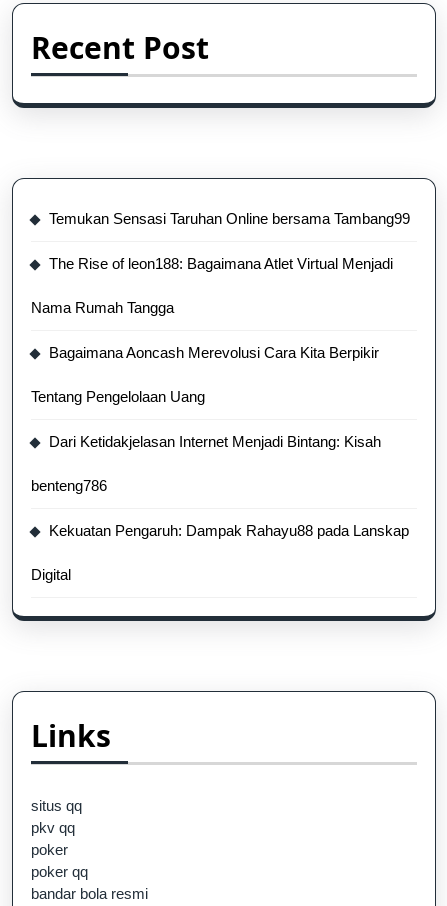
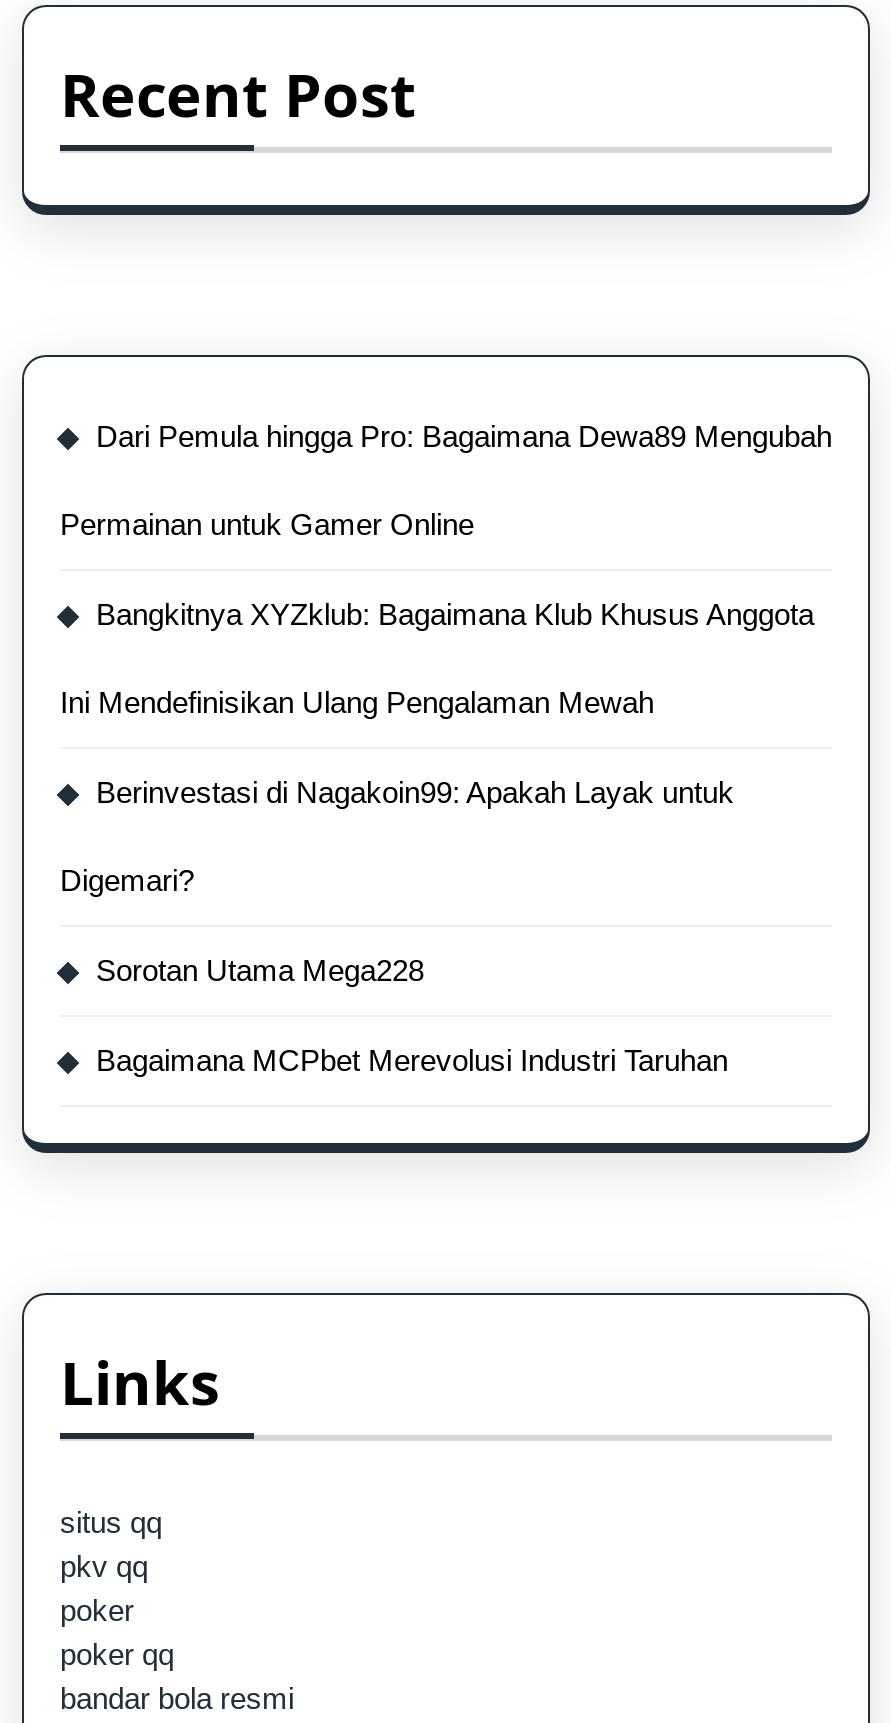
- Temukan Sensasi Taruhan Online bersama Tambang99
- The Rise of leon188: Bagaimana Atlet Virtual Menjadi
- Nama Rumah Tangga
- Bagaimana Aoncash Merevolusi Cara Kita Berpikir
- Tentang Pengelolaan Uang
- Dari Ketidakjelasan Internet Menjadi Bintang: Kisah
- benteng786
- Kekuatan Pengaruh: Dampak Rahayu88 pada Lanskap
- Digital
+ Dari Pemula hingga Pro: Bagaimana Dewa89 Mengubah
+ Permainan untuk Gamer Online
+ Bangkitnya XYZklub: Bagaimana Klub Khusus Anggota
+ Ini Mendefinisikan Ulang Pengalaman Mewah
+ Berinvestasi di Nagakoin99: Apakah Layak untuk
+ Digemari?
+ Sorotan Utama Mega228
+ Bagaimana MCPbet Merevolusi Industri Taruhan
